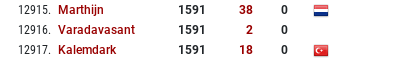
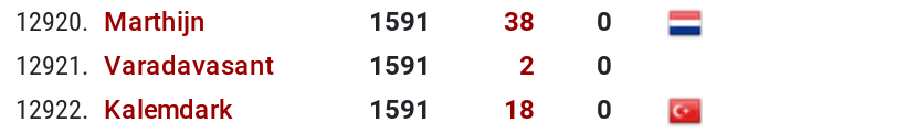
- 12915. Marthijn
+ 12920. Marthijn

- 12916. Varadavasant
+ 12921. Varadavasant

- 12917. Kalemdark
+ 12922. Kalemdark
